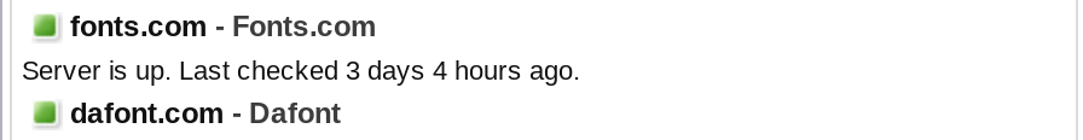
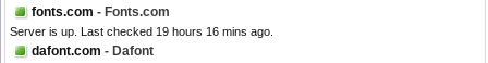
- Server is up. Last checked 3 days 4 hours ago.
+ Server is up. Last checked 19 hours 16 mins ago.
